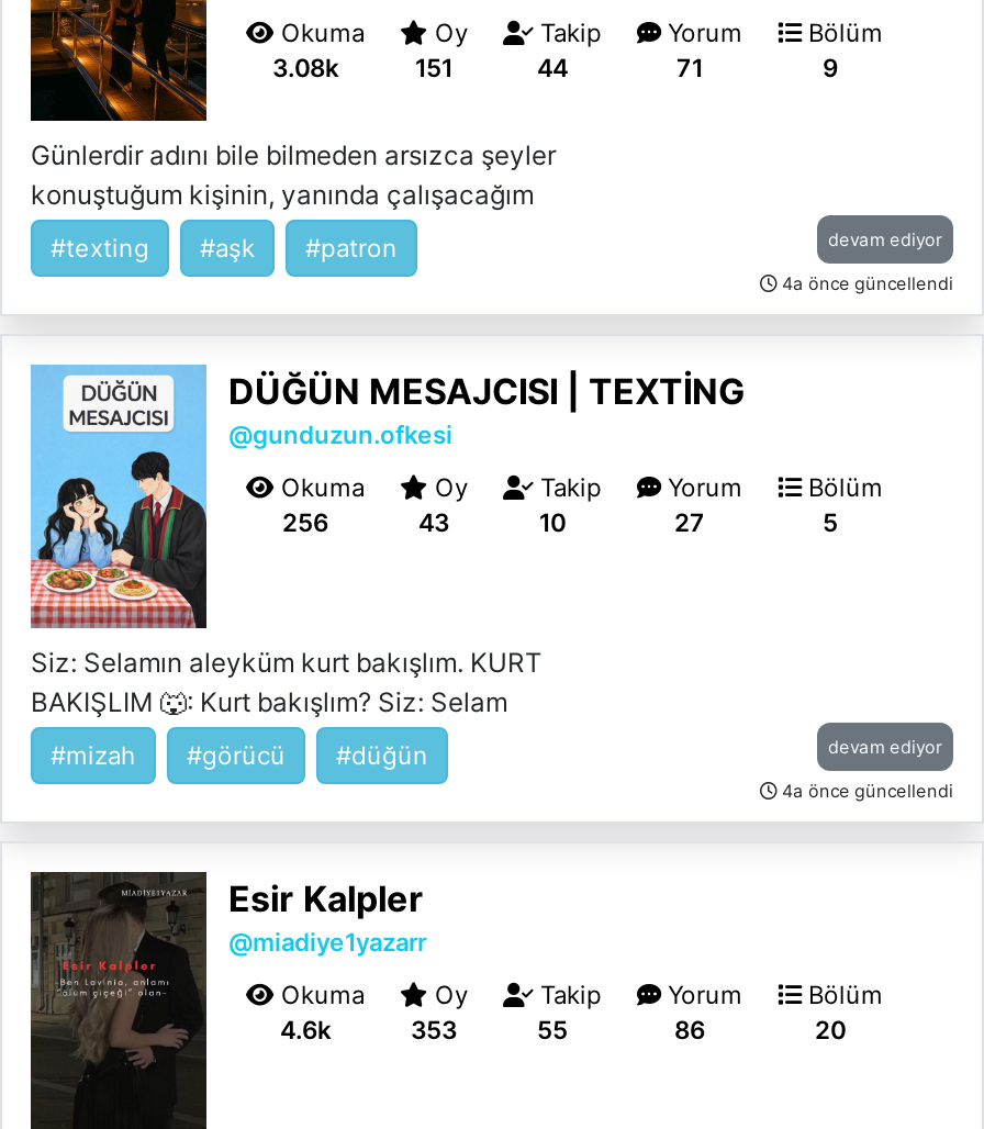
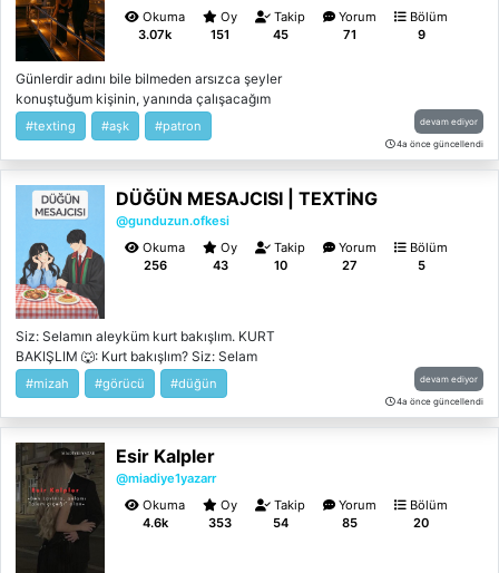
- 3.08k
+ 3.07k

- 44
+ 45

- 55
+ 54

- 86
+ 85
